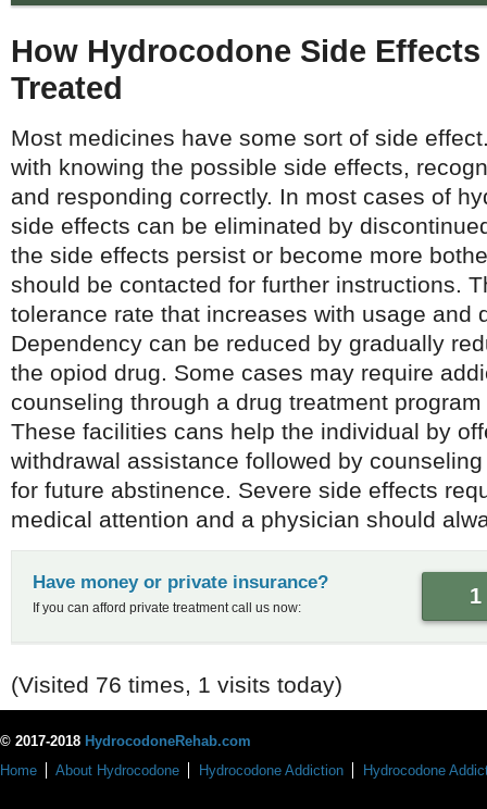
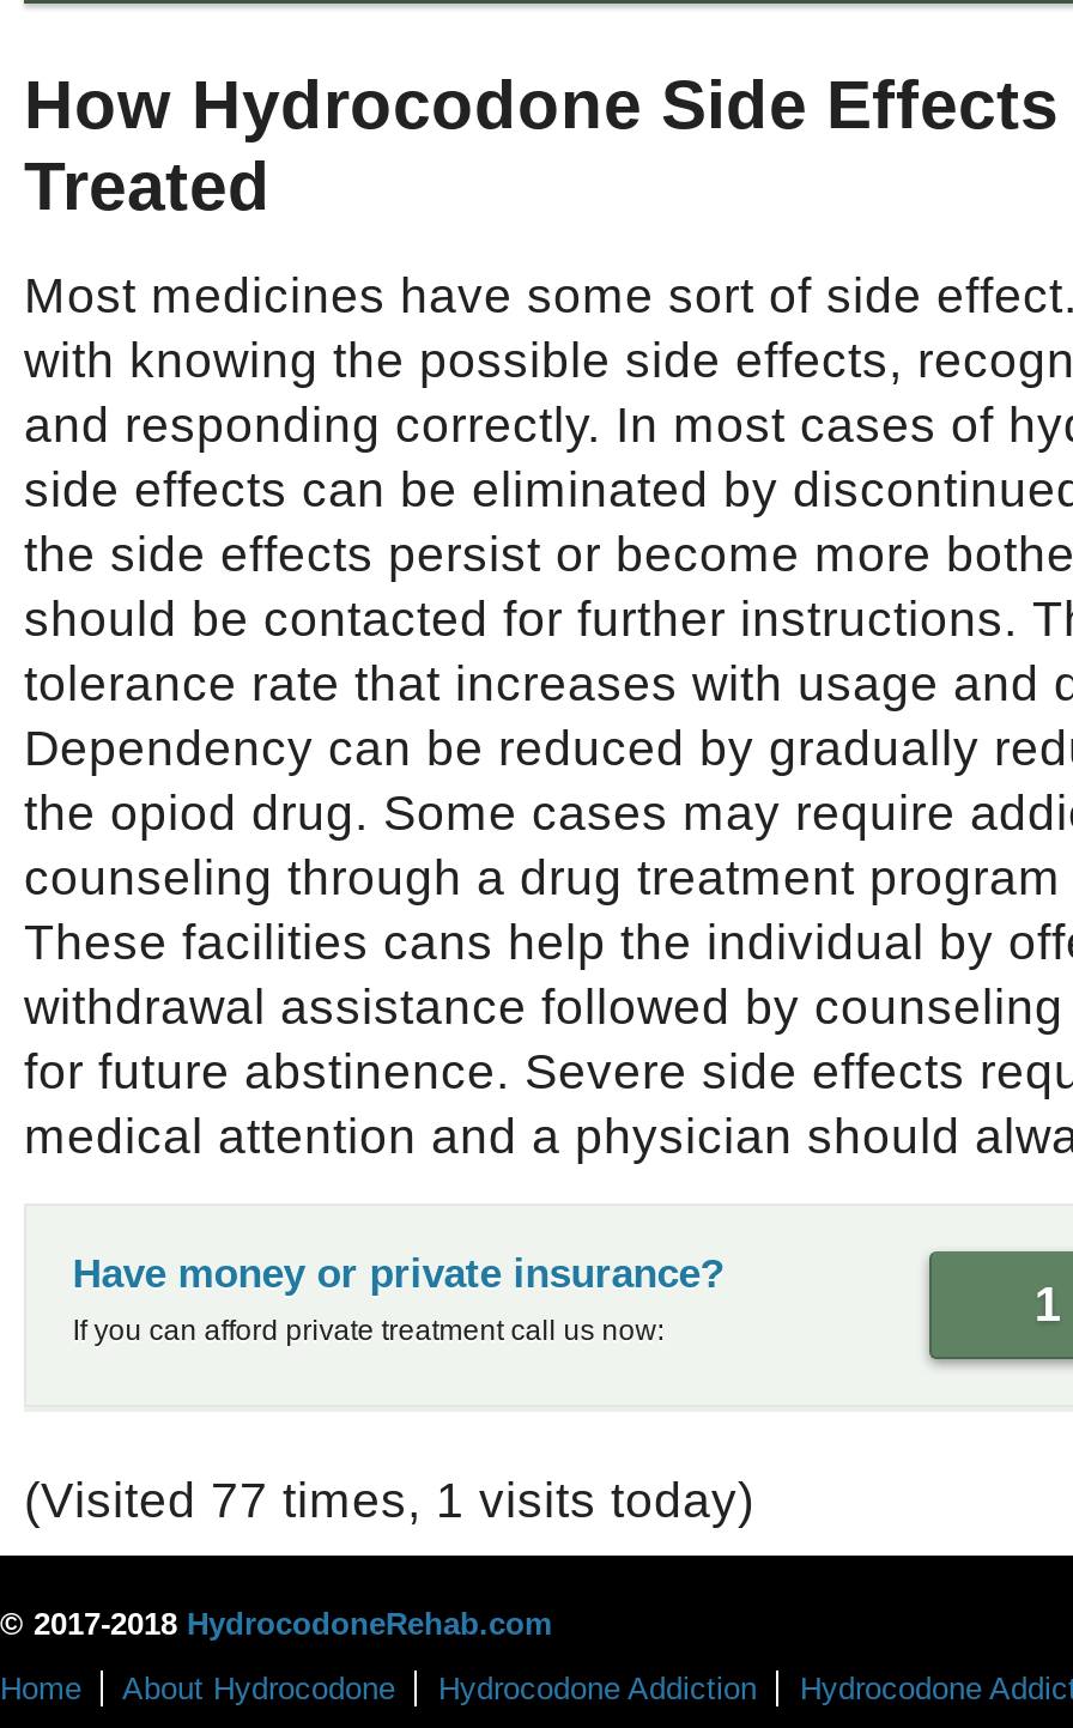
- (Visited 76 times, 1 visits today)
+ (Visited 77 times, 1 visits today)
